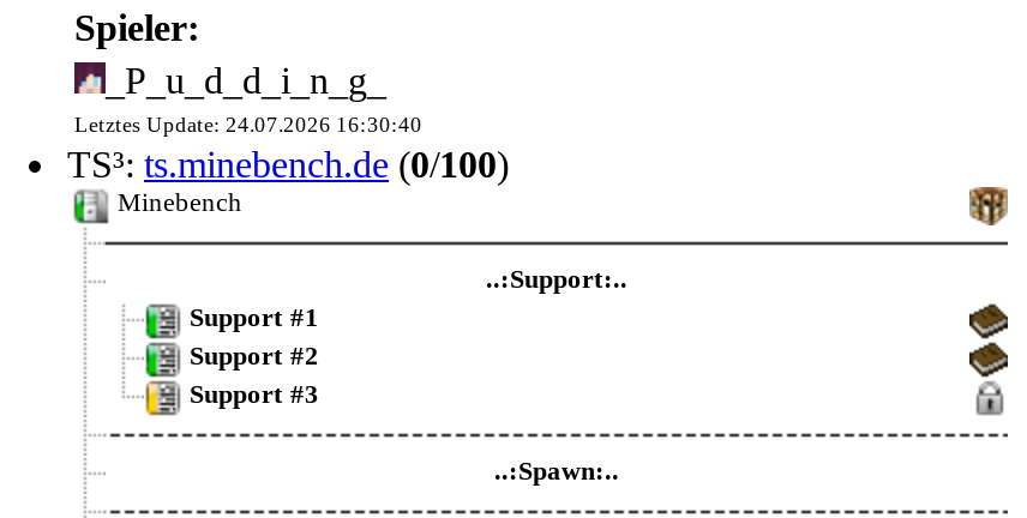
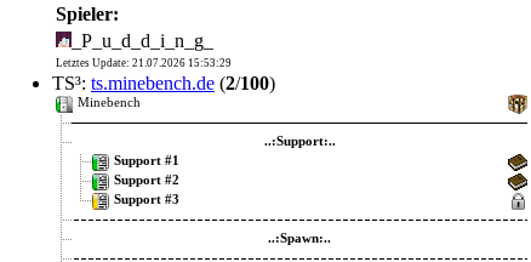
- Letztes Update: 24.07.2026 16:30:40
+ Letztes Update: 21.07.2026 15:53:29

- TS³: ts.minebench.de (0/100)
+ TS³: ts.minebench.de (2/100)
